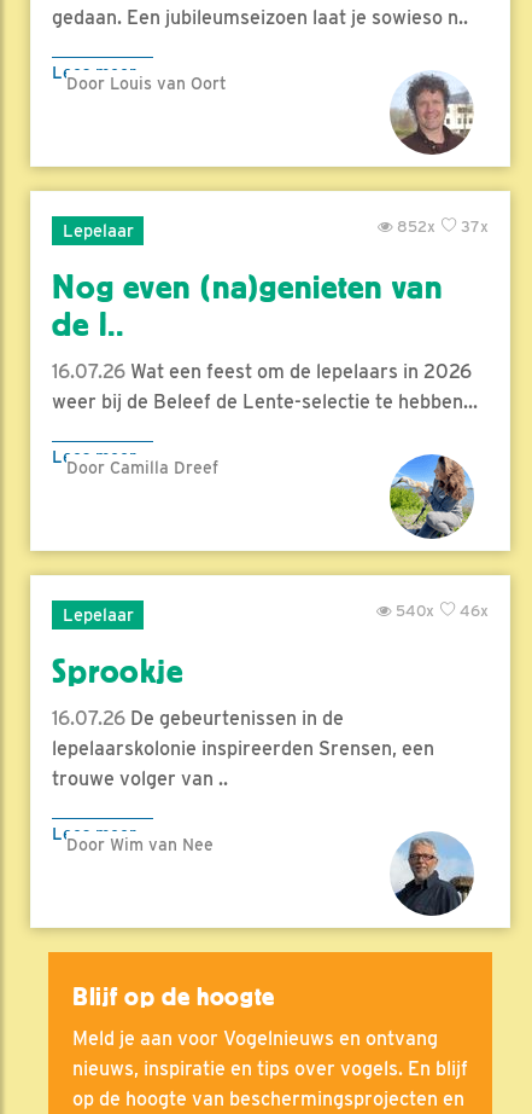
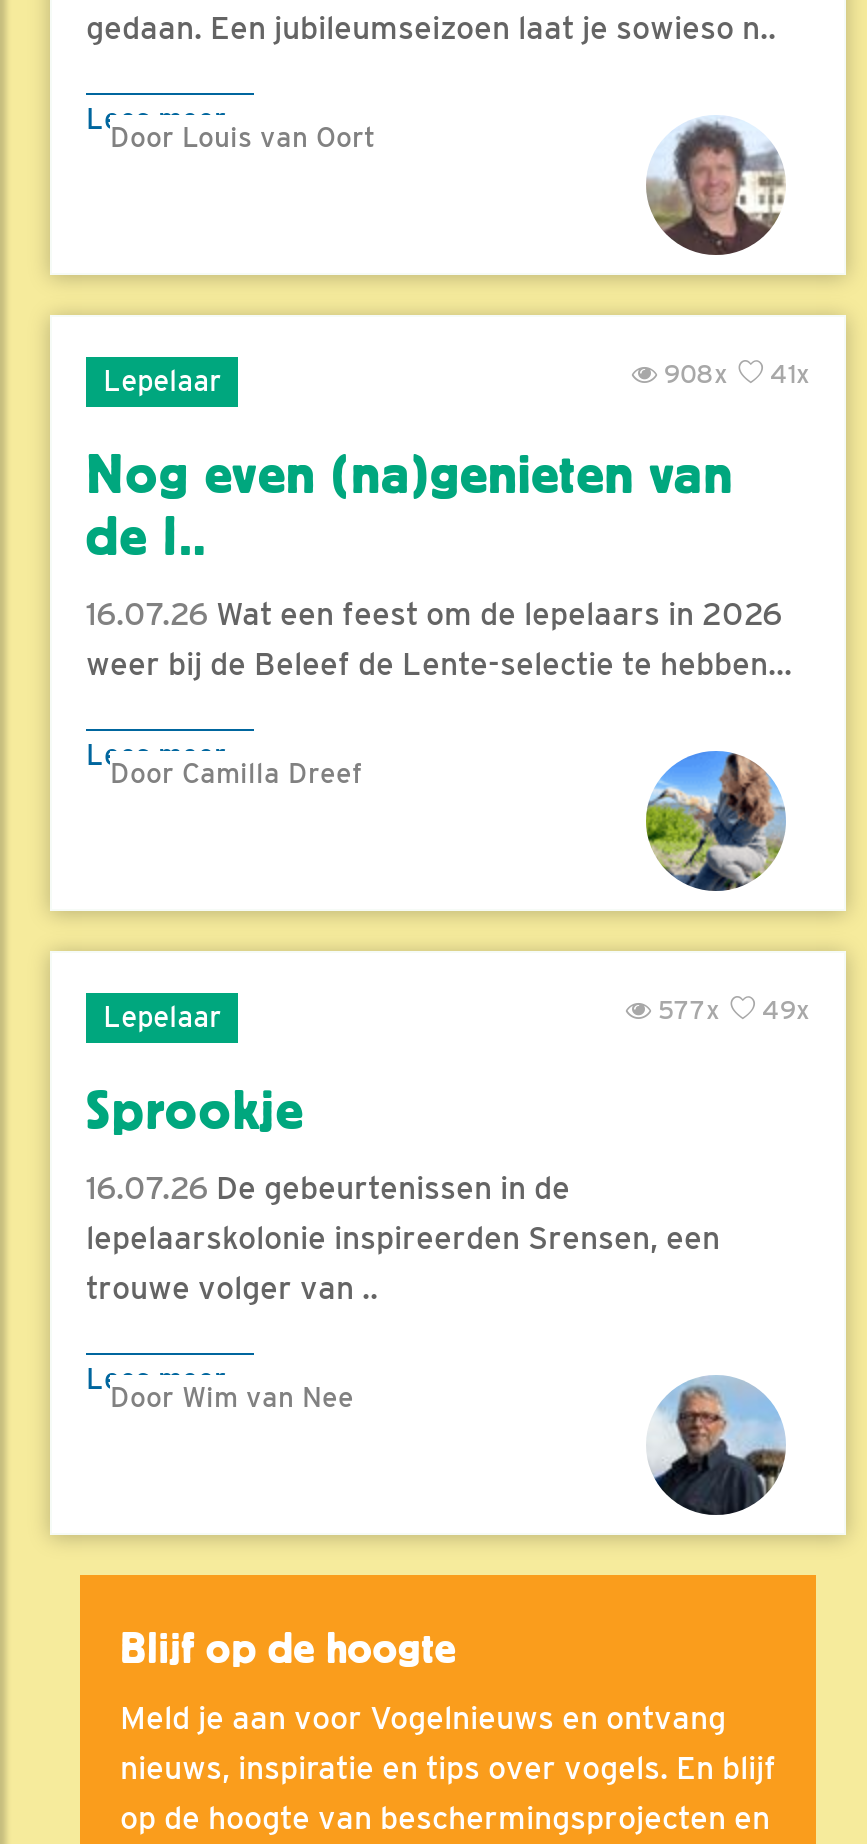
- 37x
- 852x
+ 41x
+ 908x

- 46x
- 540x
+ 49x
+ 577x
